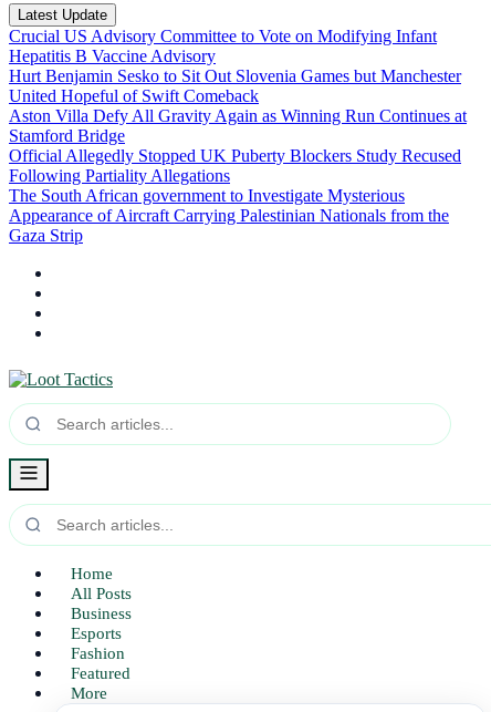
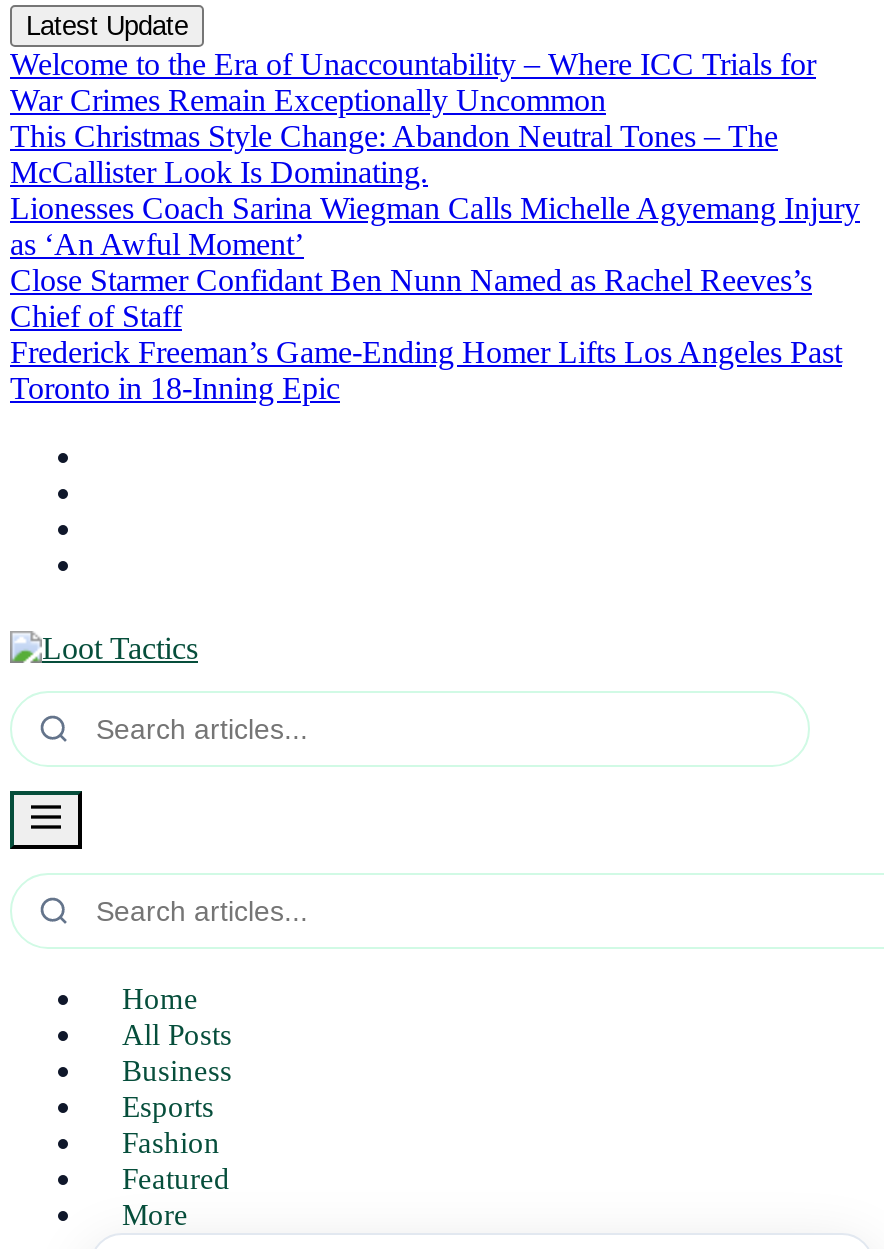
- Crucial US Advisory Committee to Vote on Modifying Infant
- Hepatitis B Vaccine Advisory
- Hurt Benjamin Sesko to Sit Out Slovenia Games but Manchester
- United Hopeful of Swift Comeback
- Aston Villa Defy All Gravity Again as Winning Run Continues at
- Stamford Bridge
- Official Allegedly Stopped UK Puberty Blockers Study Recused
- Following Partiality Allegations
- The South African government to Investigate Mysterious
- Appearance of Aircraft Carrying Palestinian Nationals from the
- Gaza Strip
+ Welcome to the Era of Unaccountability – Where ICC Trials for
+ War Crimes Remain Exceptionally Uncommon
+ This Christmas Style Change: Abandon Neutral Tones – The
+ McCallister Look Is Dominating.
+ Lionesses Coach Sarina Wiegman Calls Michelle Agyemang Injury
+ as ‘An Awful Moment’
+ Close Starmer Confidant Ben Nunn Named as Rachel Reeves’s
+ Chief of Staff
+ Frederick Freeman’s Game-Ending Homer Lifts Los Angeles Past
+ Toronto in 18-Inning Epic
